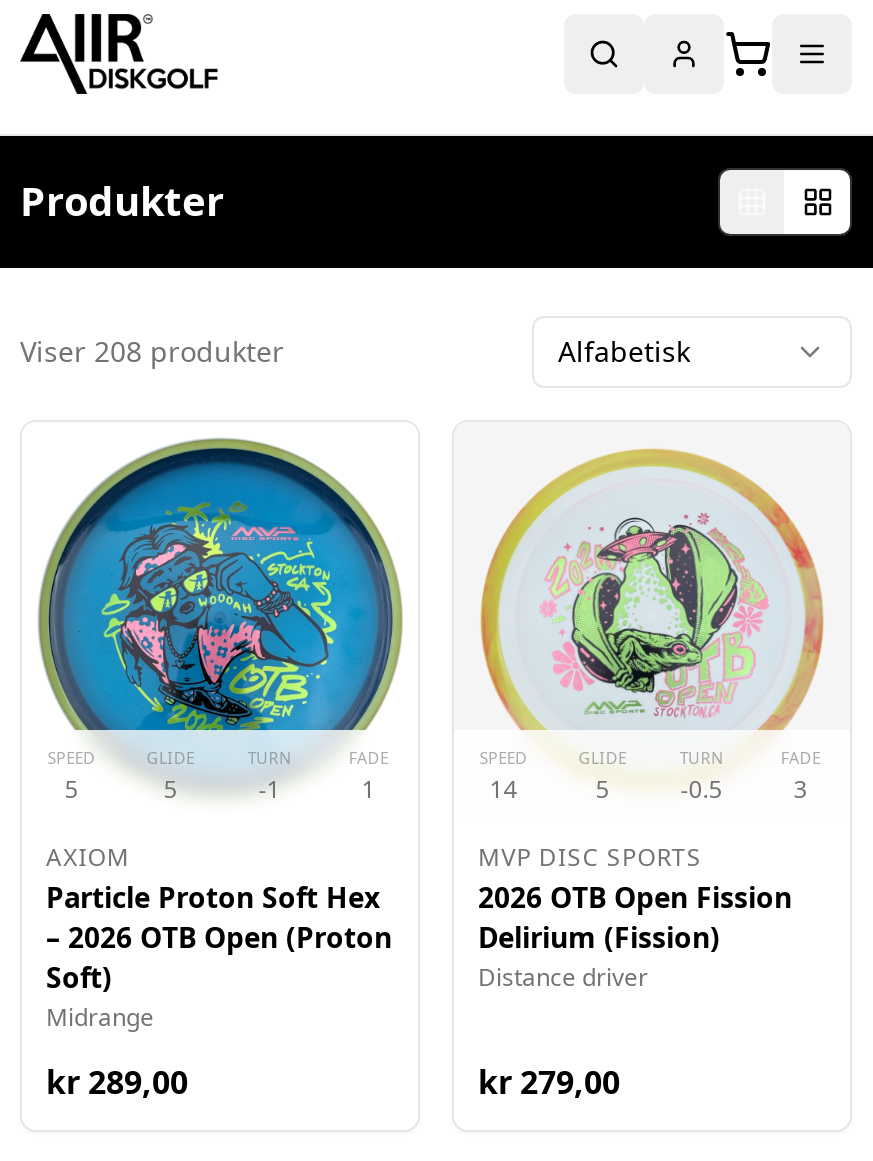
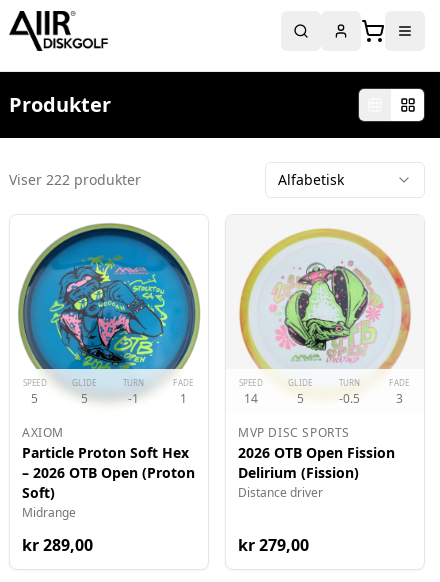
- Viser 208 produkter
+ Viser 222 produkter
